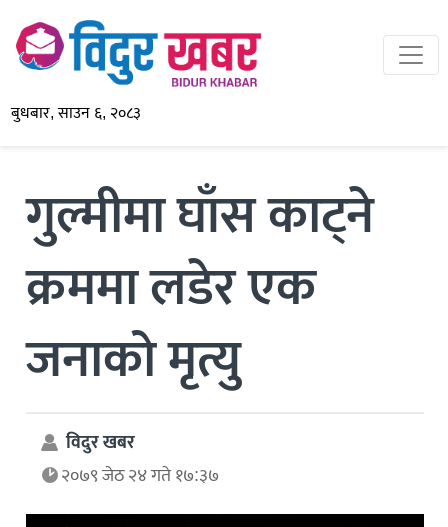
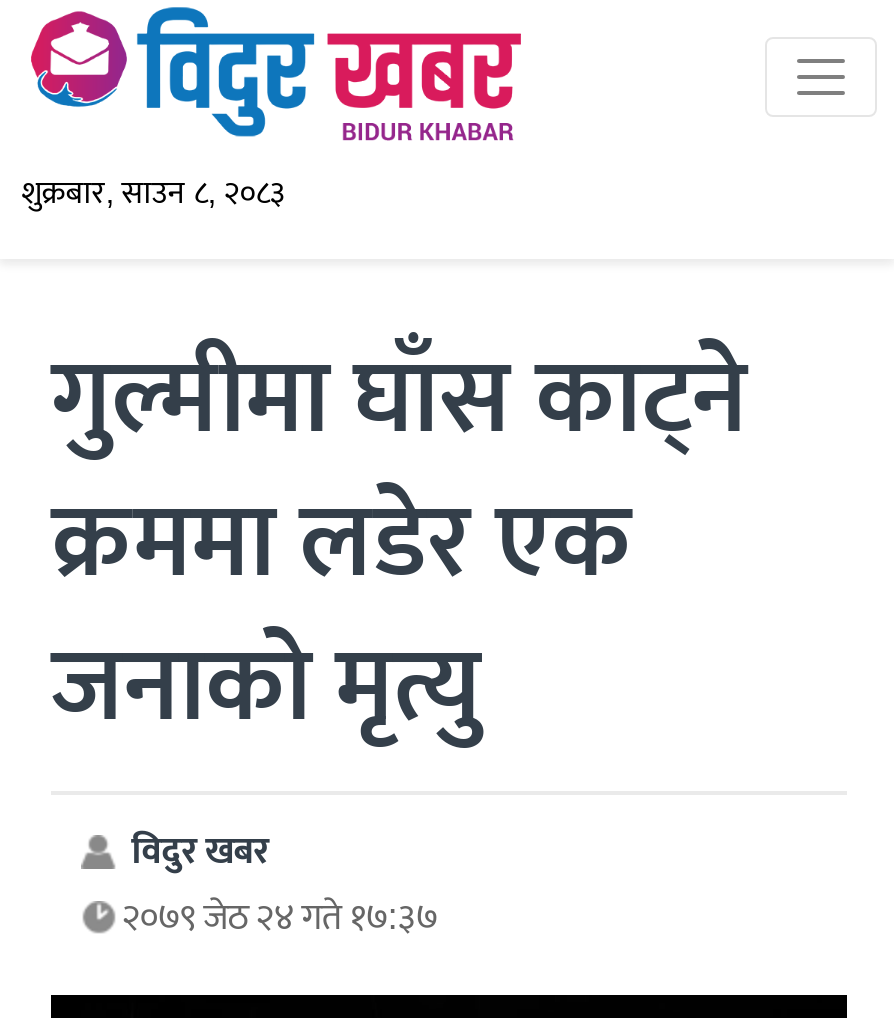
- बुधबार, साउन ६, २०८३
+ शुक्रबार, साउन ८, २०८३
